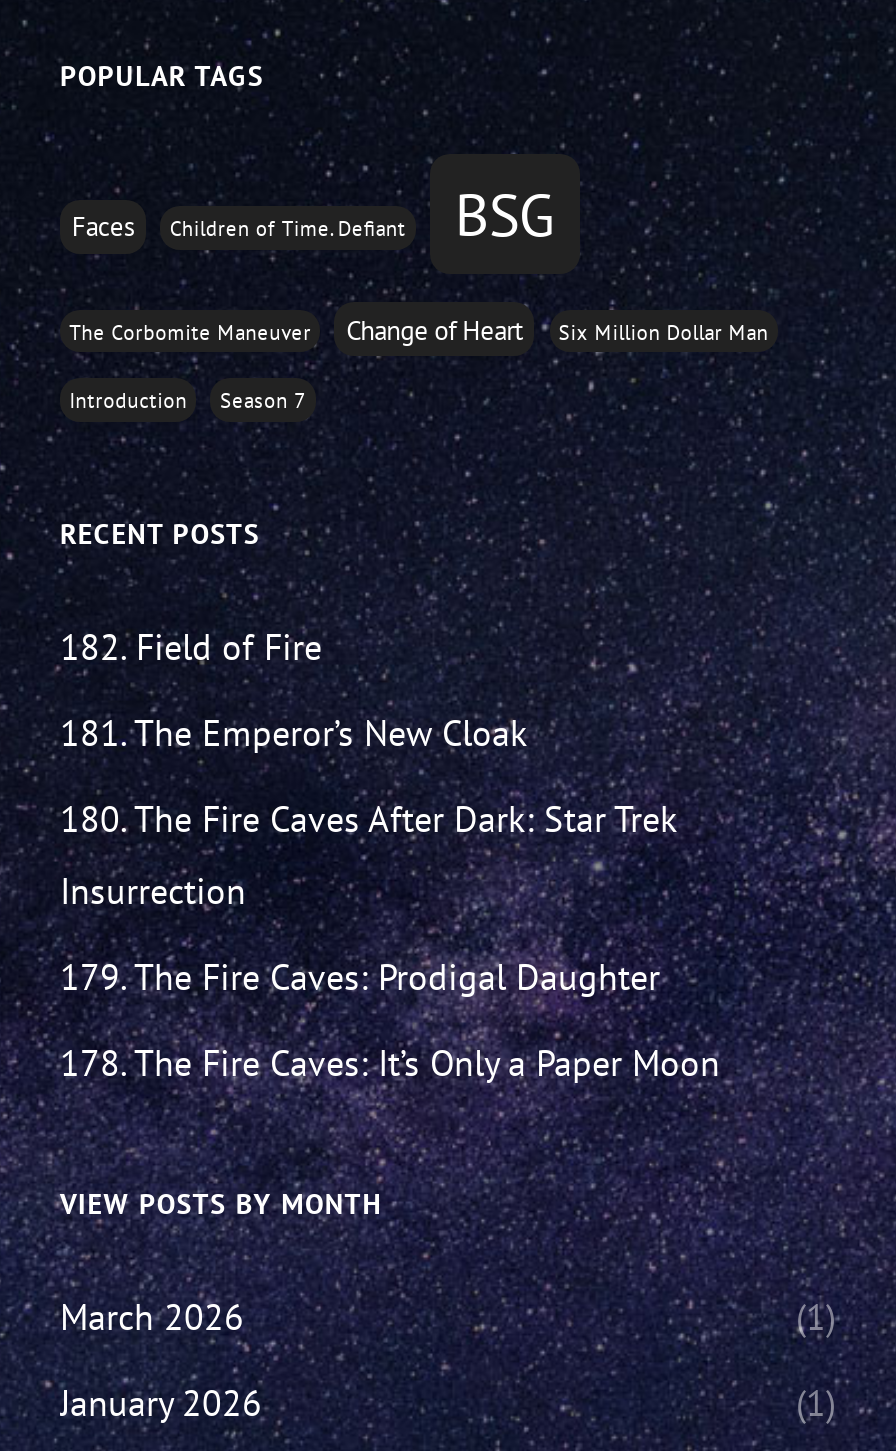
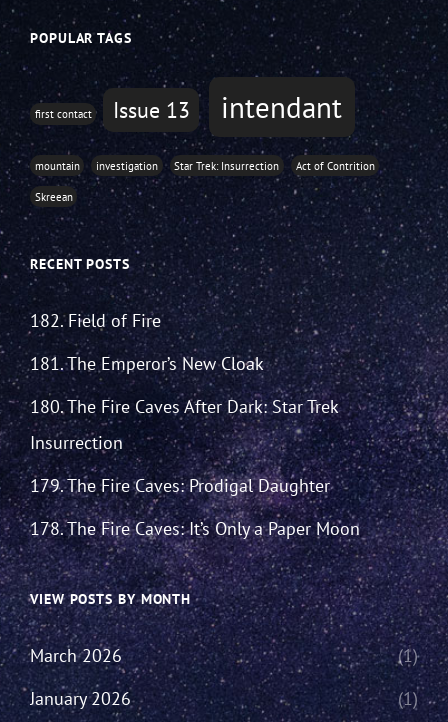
- Faces
- Children of Time. Defiant
- BSG
+ first contact
+ Issue 13
+ intendant

- The Corbomite Maneuver
- Change of Heart
- Six Million Dollar Man
+ mountain
+ investigation
+ Star Trek: Insurrection
+ Act of Contrition

- Introduction
- Season 7
+ Skreean
